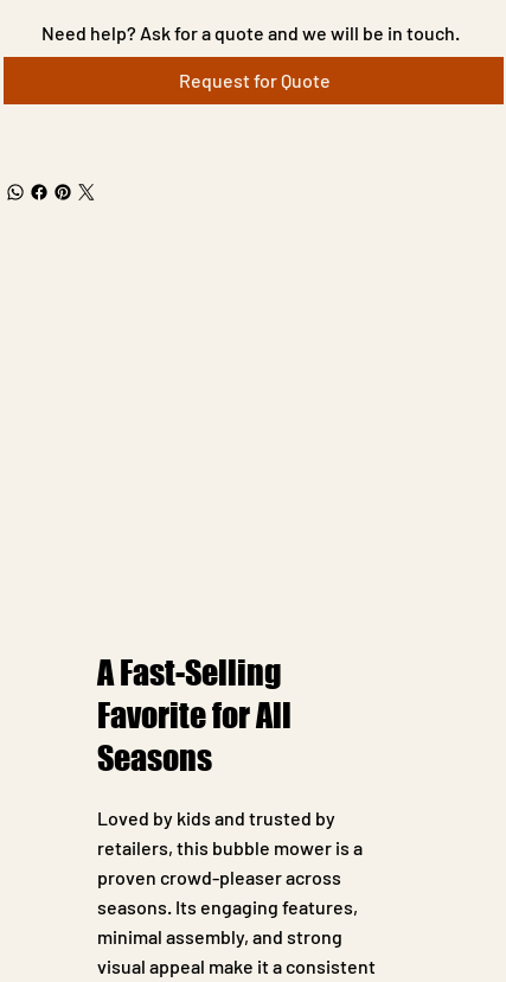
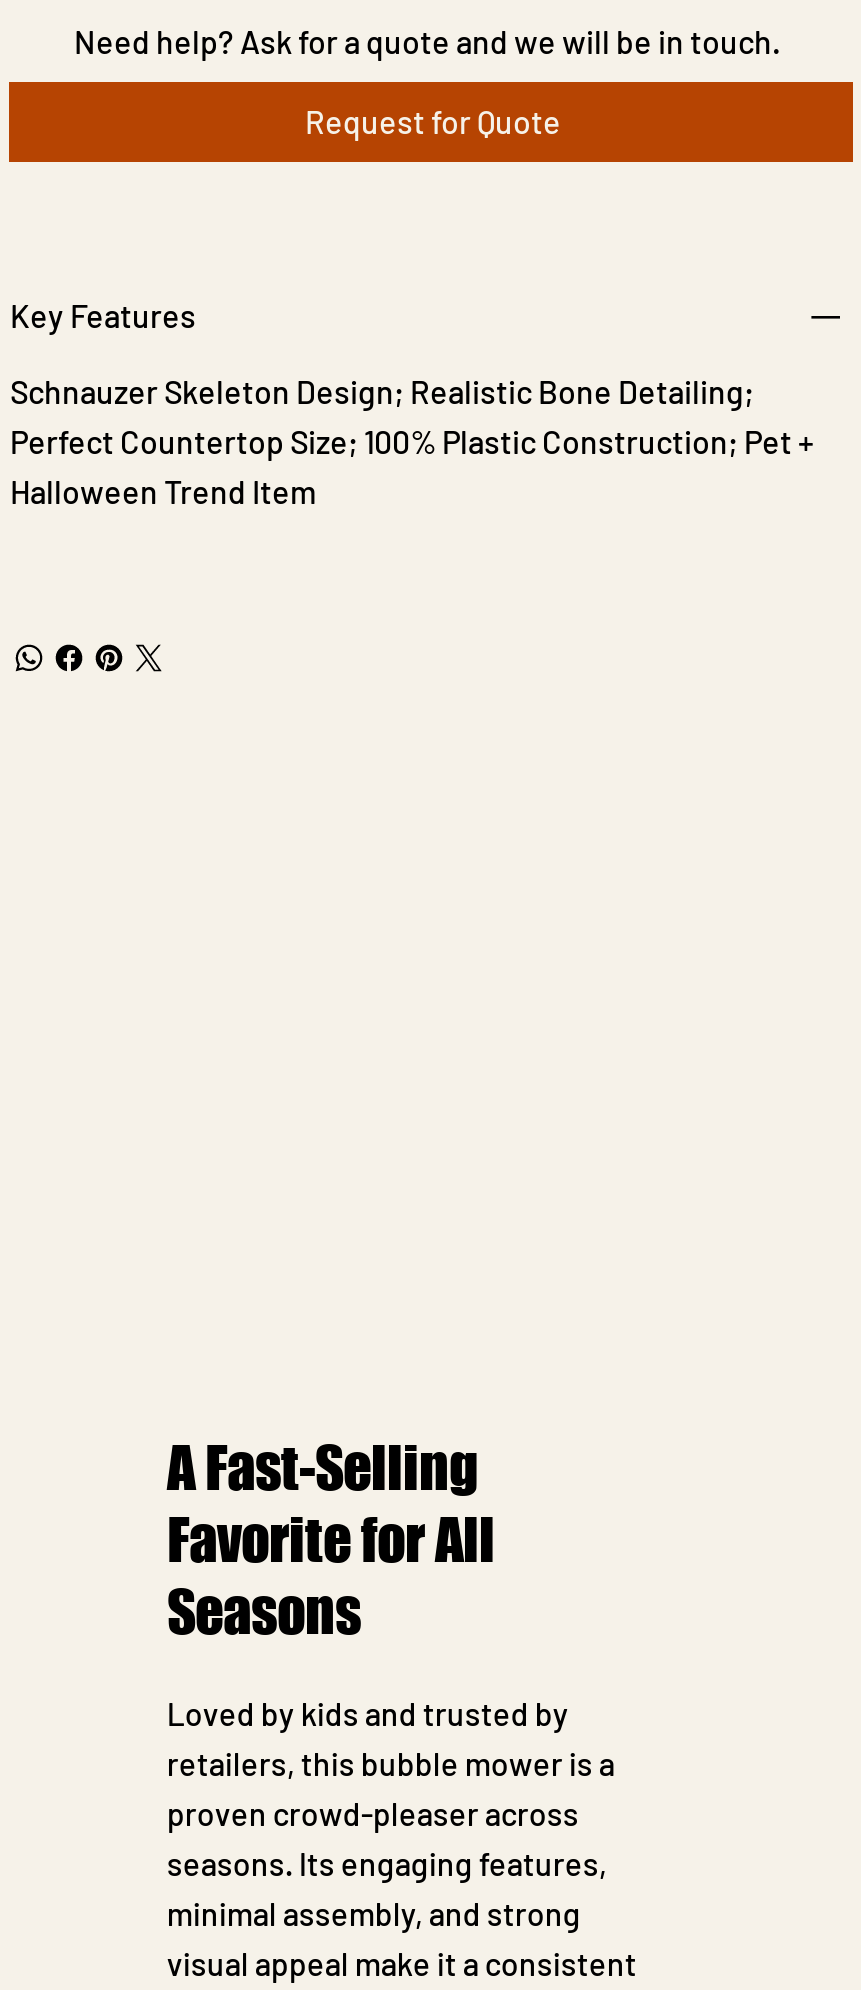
+ Key Features
+ Schnauzer Skeleton Design; Realistic Bone Detailing;
+ Perfect Countertop Size; 100% Plastic Construction; Pet +
+ Halloween Trend Item
